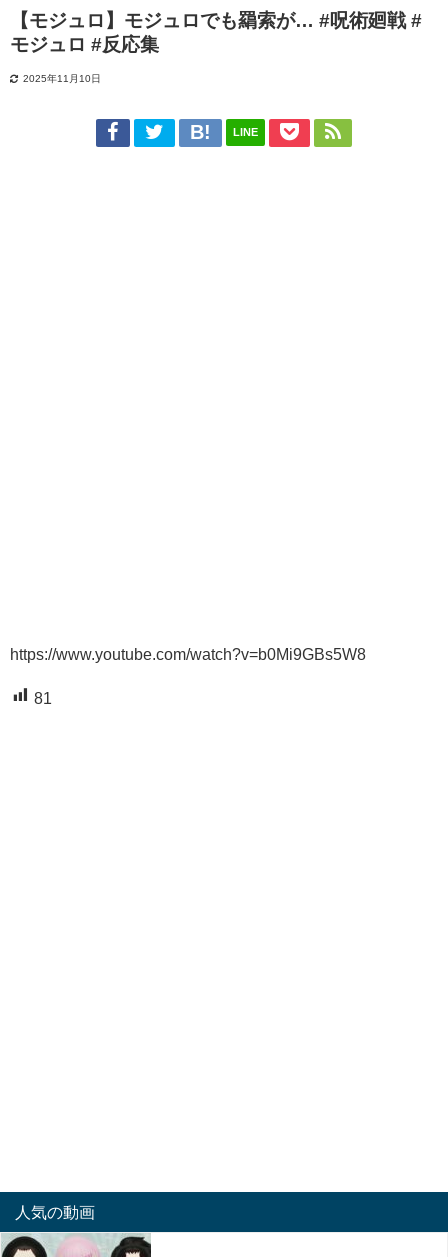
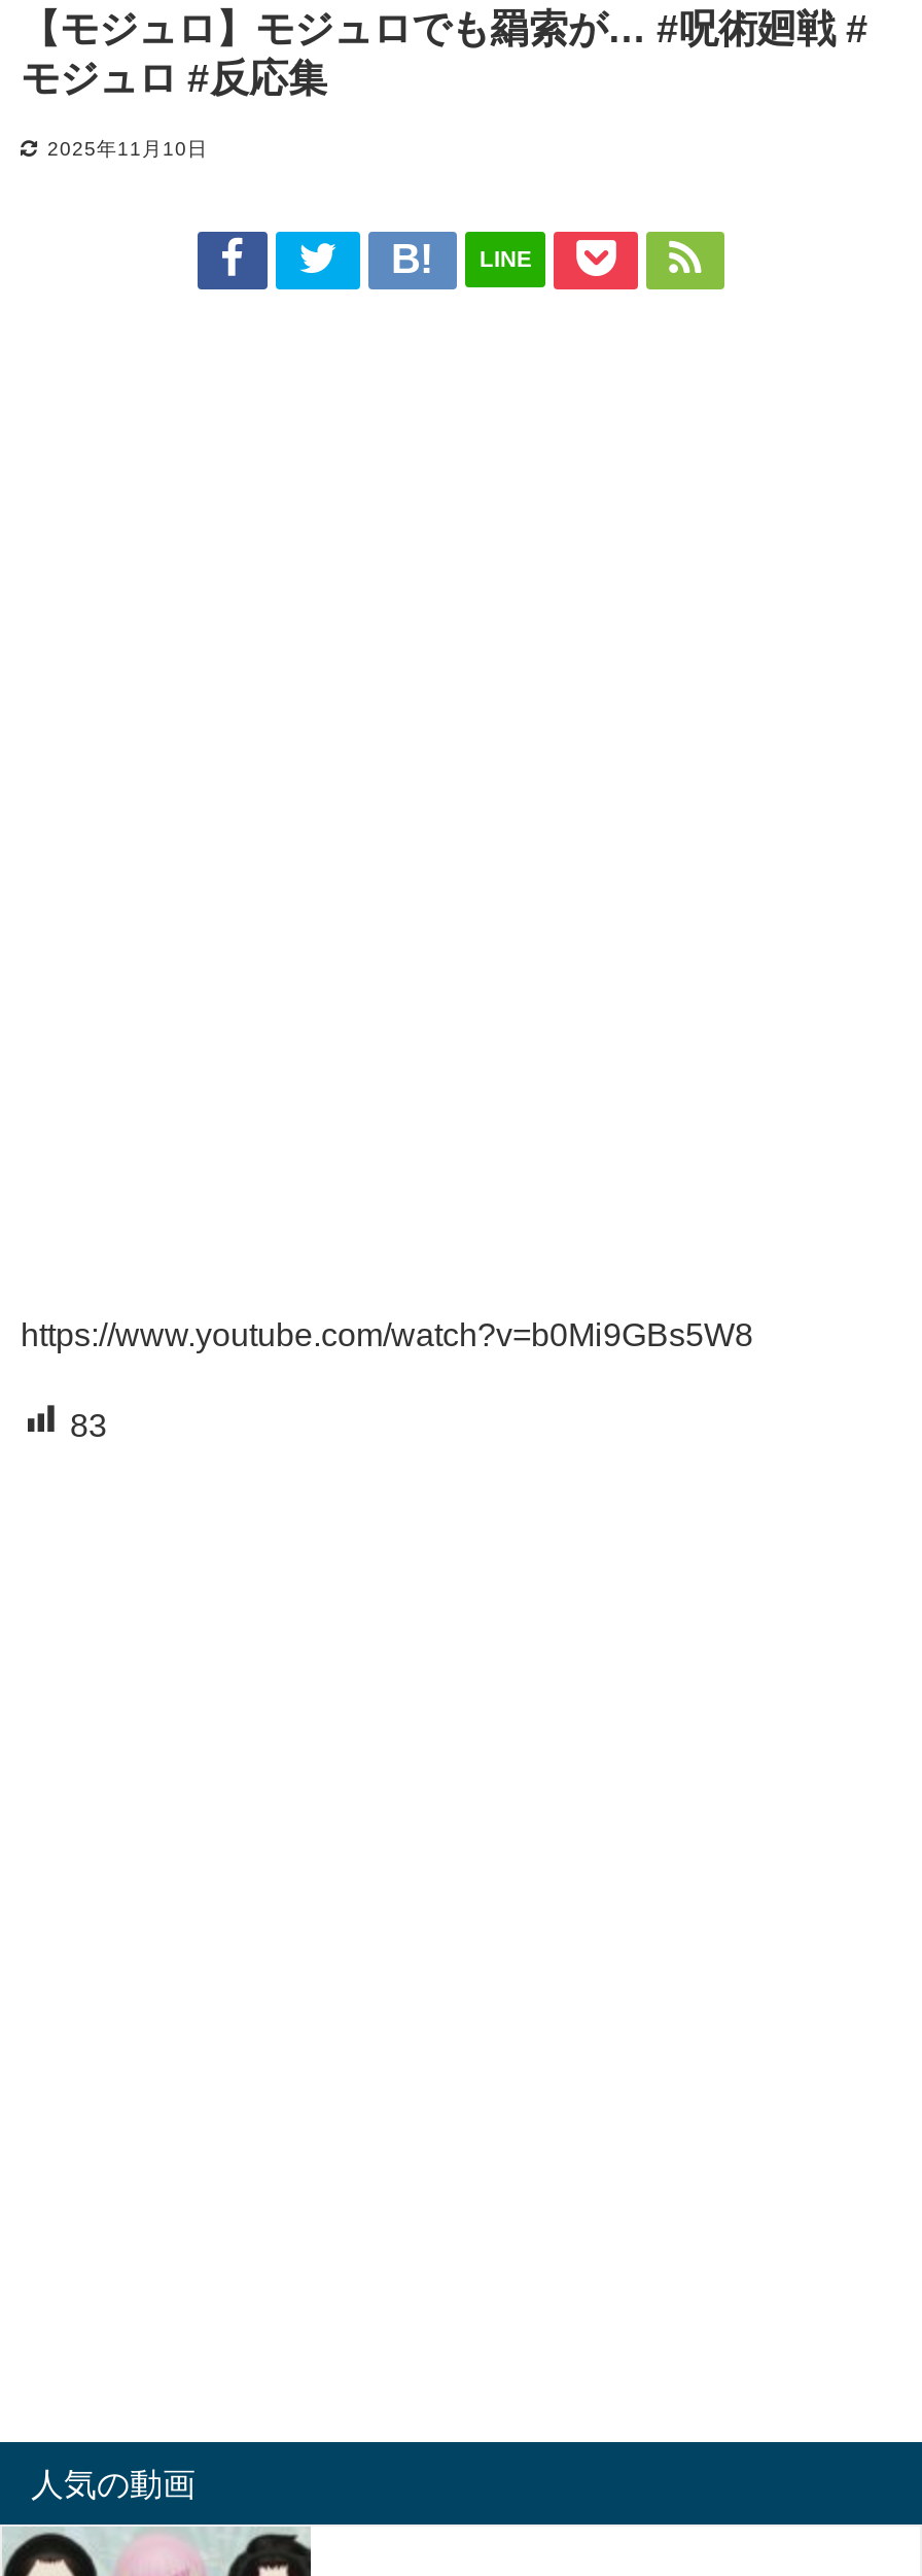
- 81
+ 83
